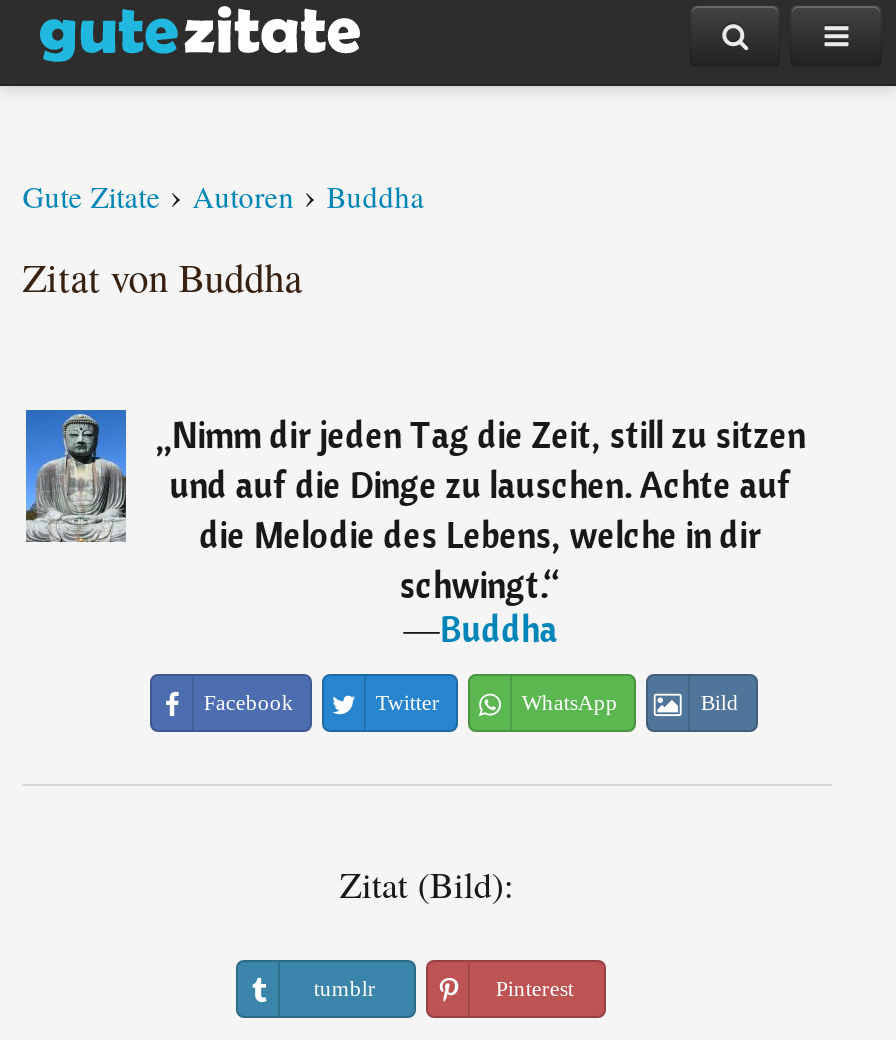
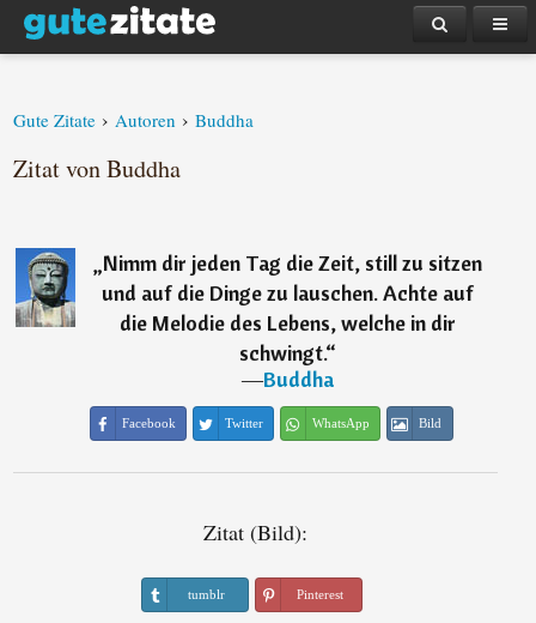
- [image]
+ [image]
